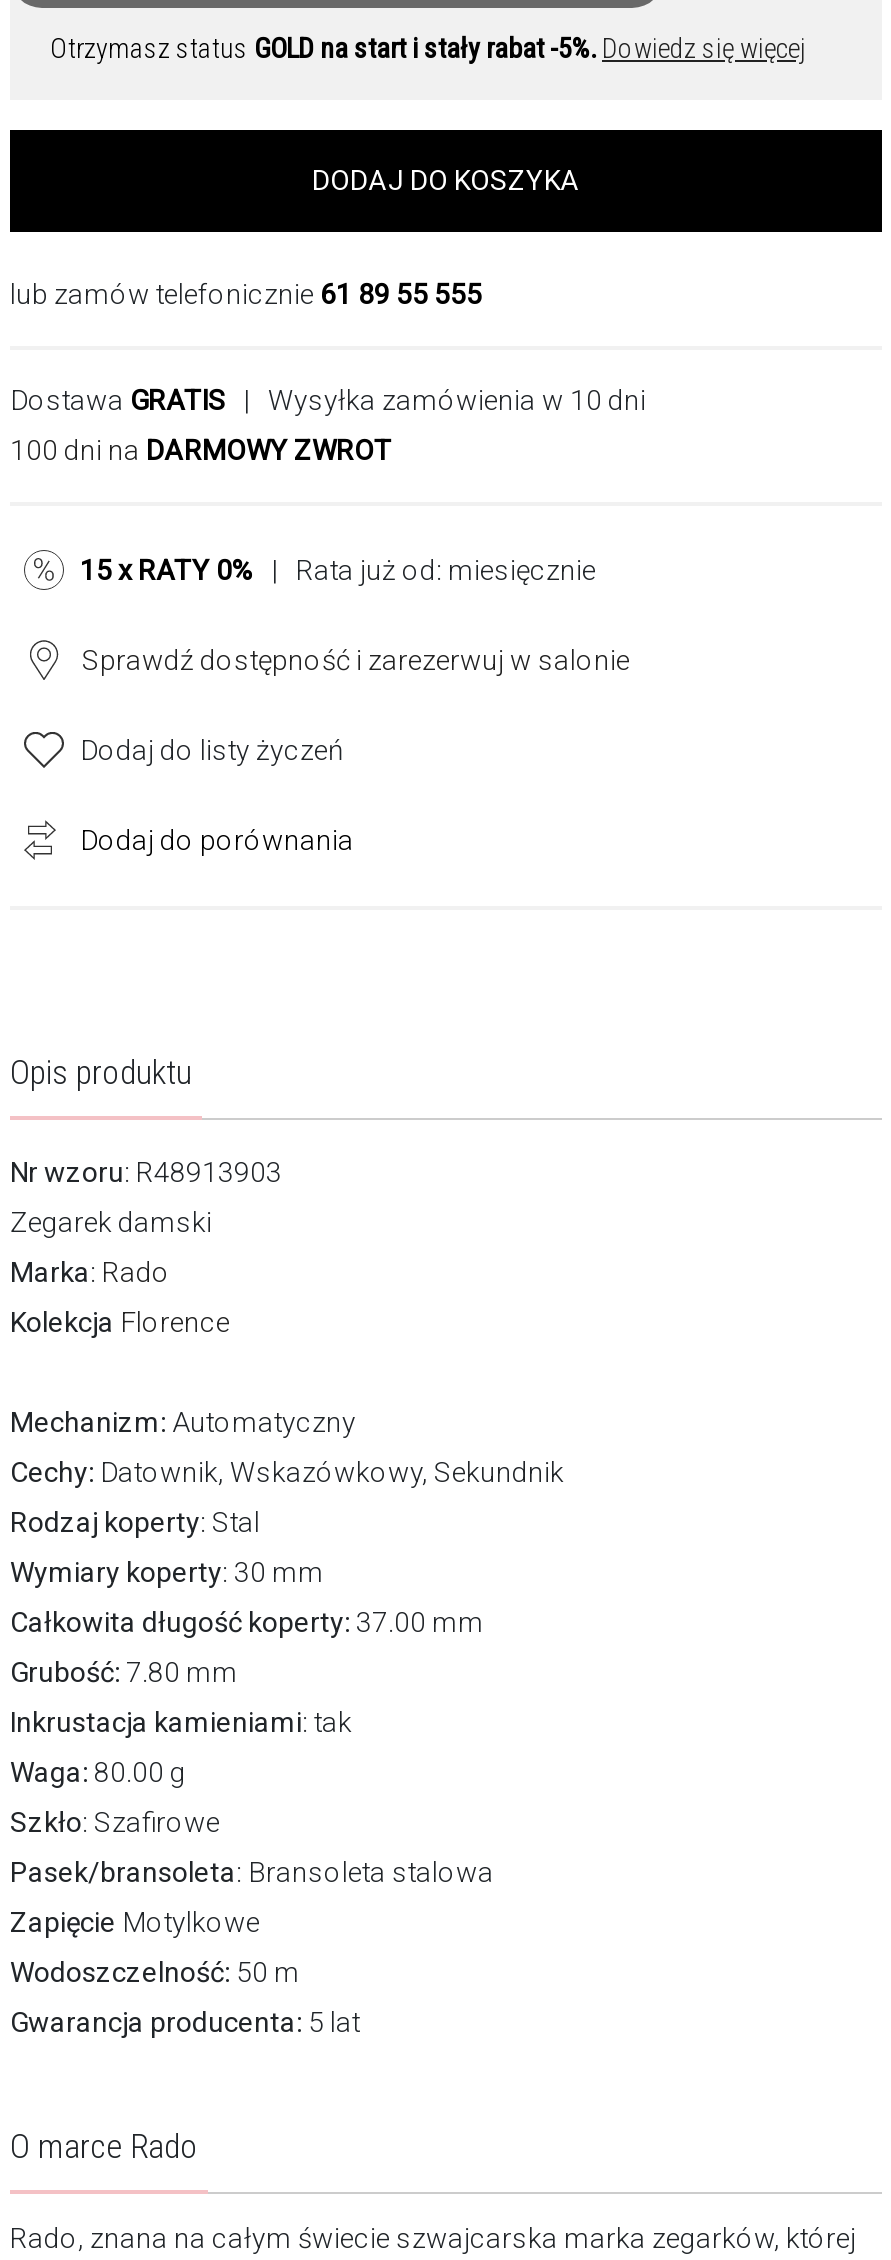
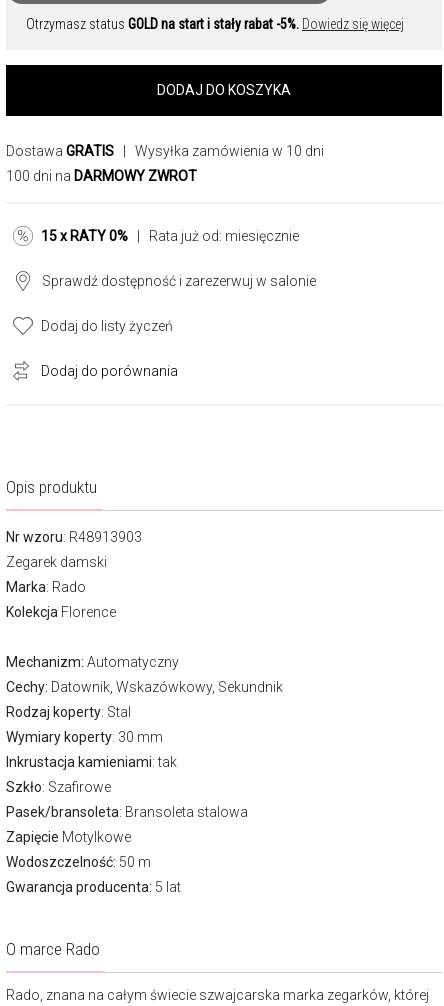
- lub zamów telefonicznie 61 89 55 555

- Całkowita długość koperty: 37.00 mm
- Grubość: 7.80 mm

- Waga: 80.00 g
